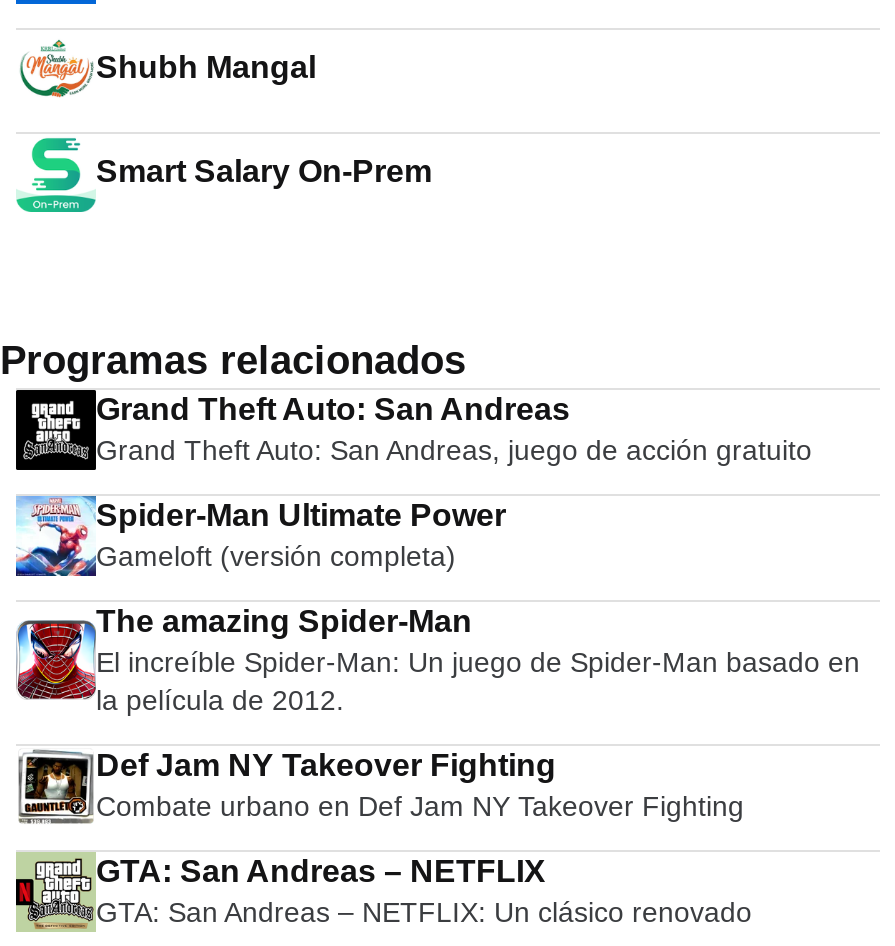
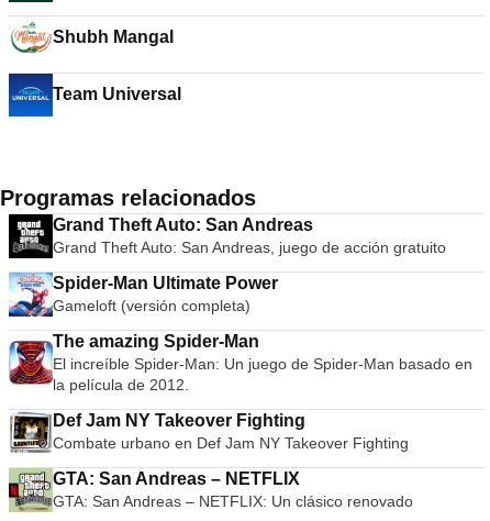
- [image]
- Smart Salary On-Prem
+ [image]
+ Team Universal
